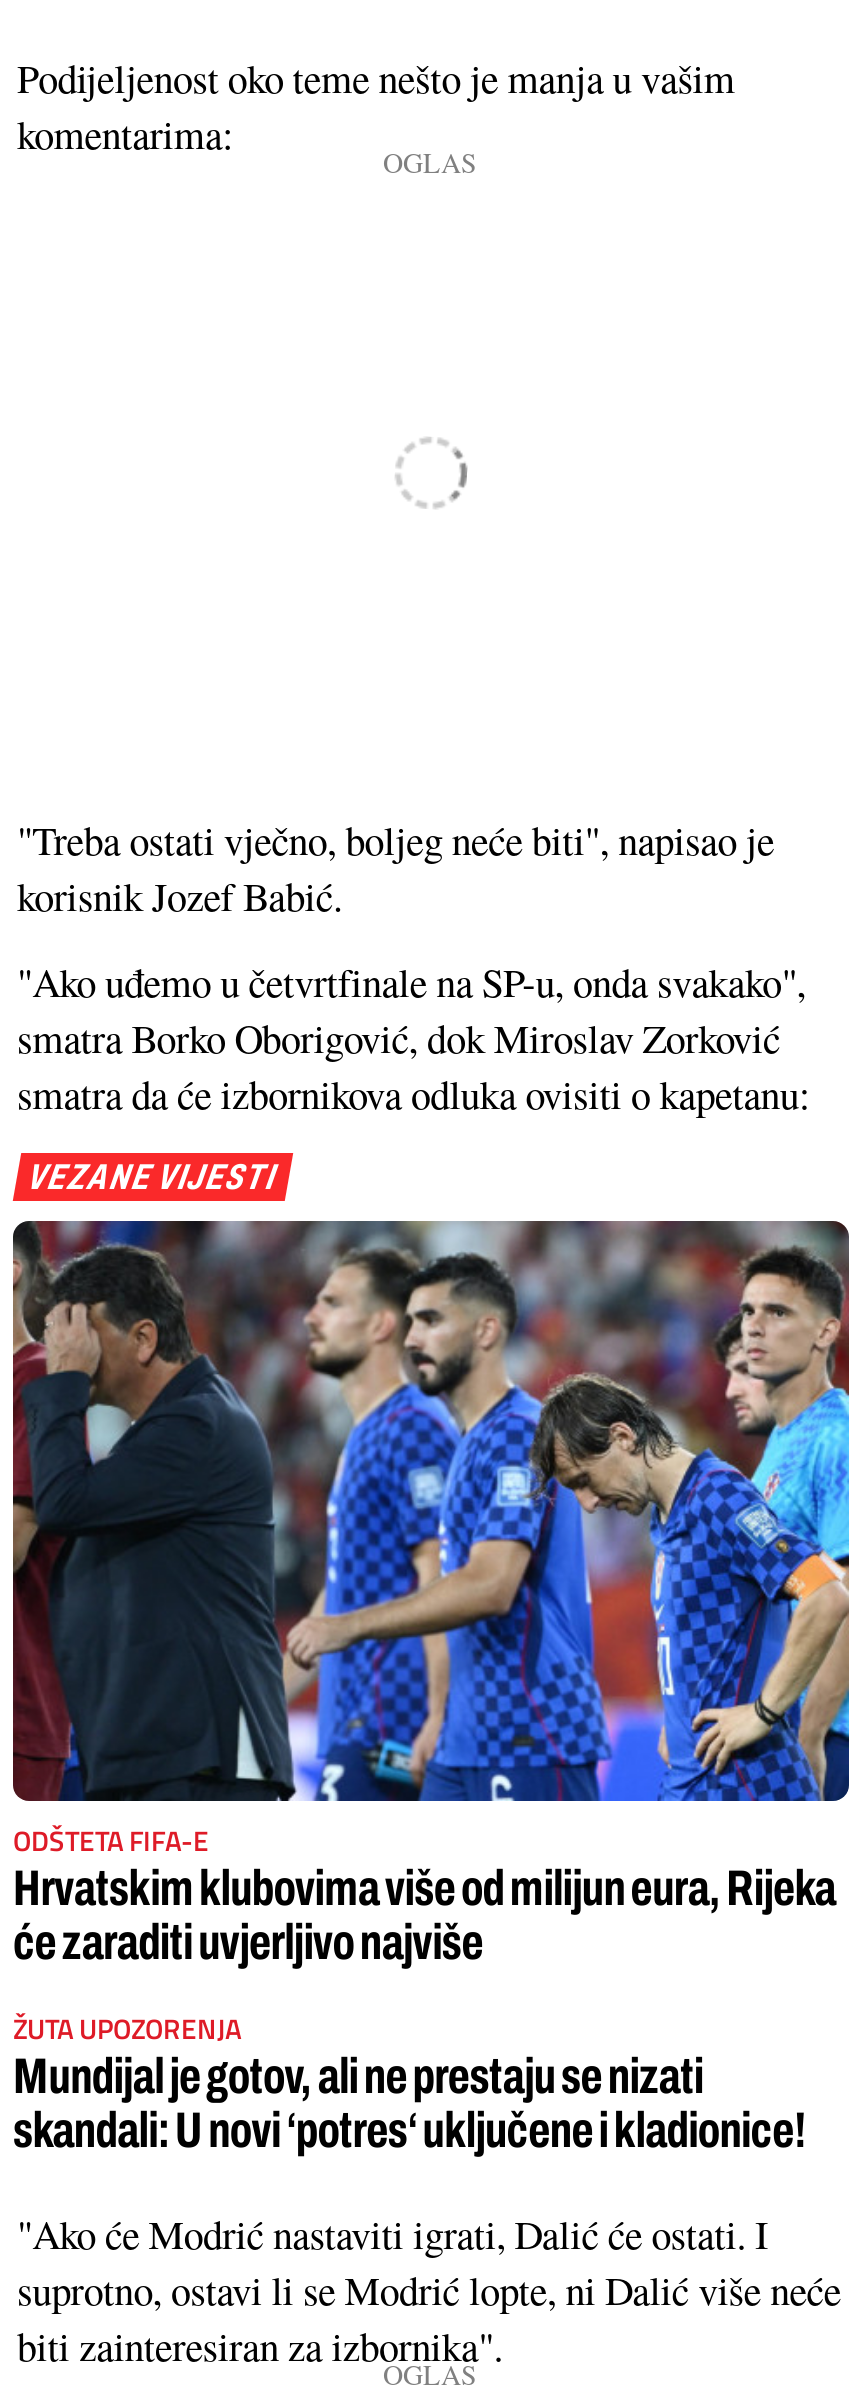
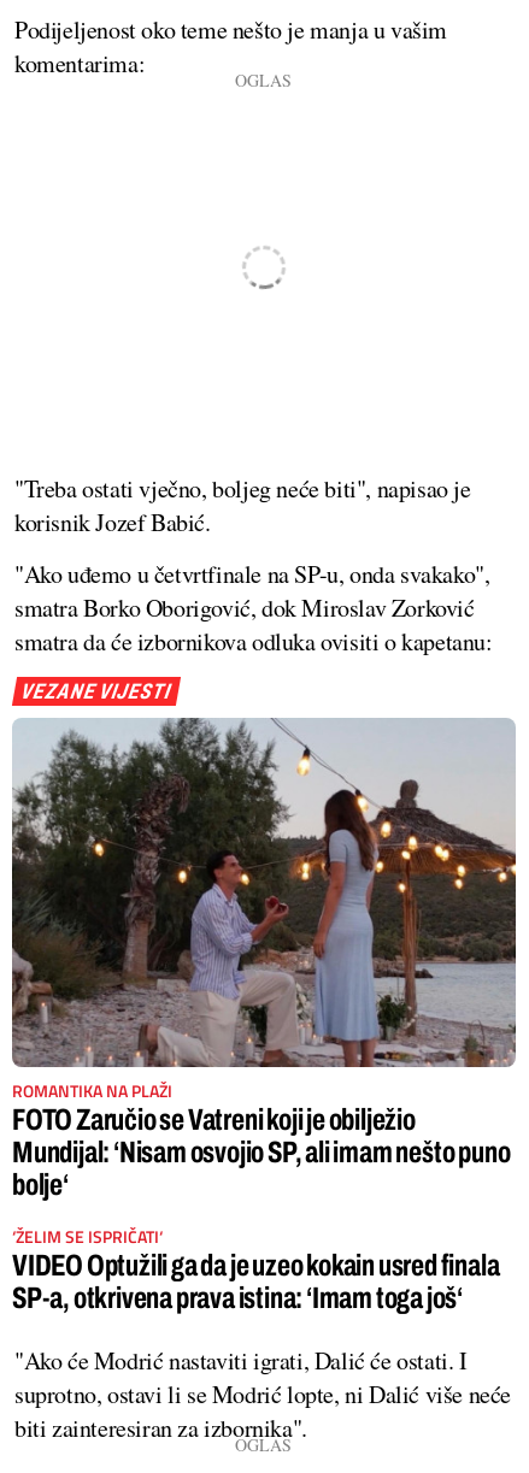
- [image]
- ODŠTETA FIFA-E
- Hrvatskim klubovima više od milijun eura, Rijeka
- će zaraditi uvjerljivo najviše
+ [image]
+ ROMANTIKA NA PLAŽI
+ FOTO Zaručio se Vatreni koji je obilježio
+ Mundijal: ‘Nisam osvojio SP, ali imam nešto puno
+ bolje‘

- ŽUTA UPOZORENJA
- Mundijal je gotov, ali ne prestaju se nizati
- skandali: U novi ‘potres‘ uključene i kladionice!
+ ‘ŽELIM SE ISPRIČATI‘
+ VIDEO Optužili ga da je uzeo kokain usred finala
+ SP-a, otkrivena prava istina: ‘Imam toga još‘
